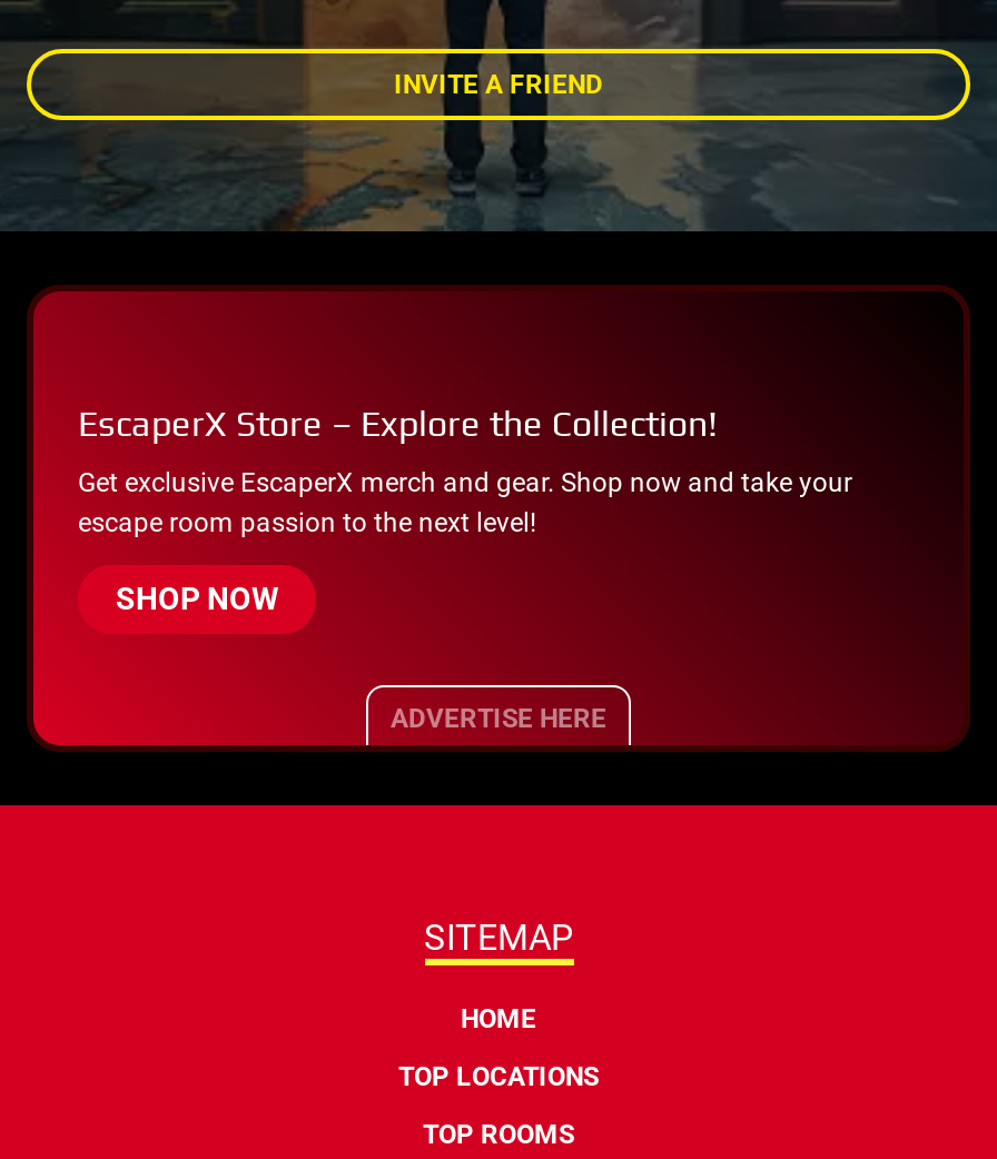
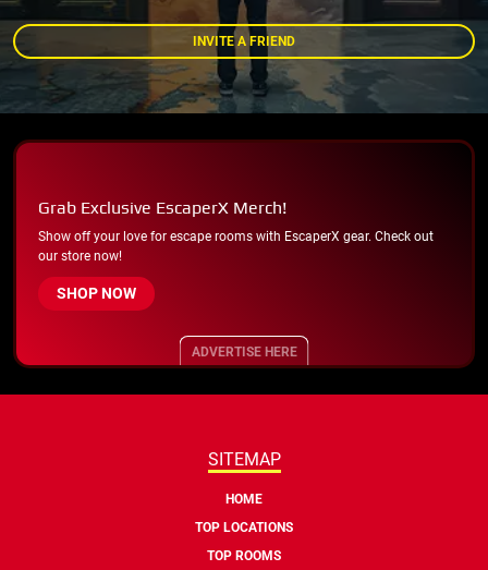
- EscaperX Store – Explore the Collection!
+ Grab Exclusive EscaperX Merch!

- Get exclusive EscaperX merch and gear. Shop now and take your
- escape room passion to the next level!
+ Show off your love for escape rooms with EscaperX gear. Check out
+ our store now!
